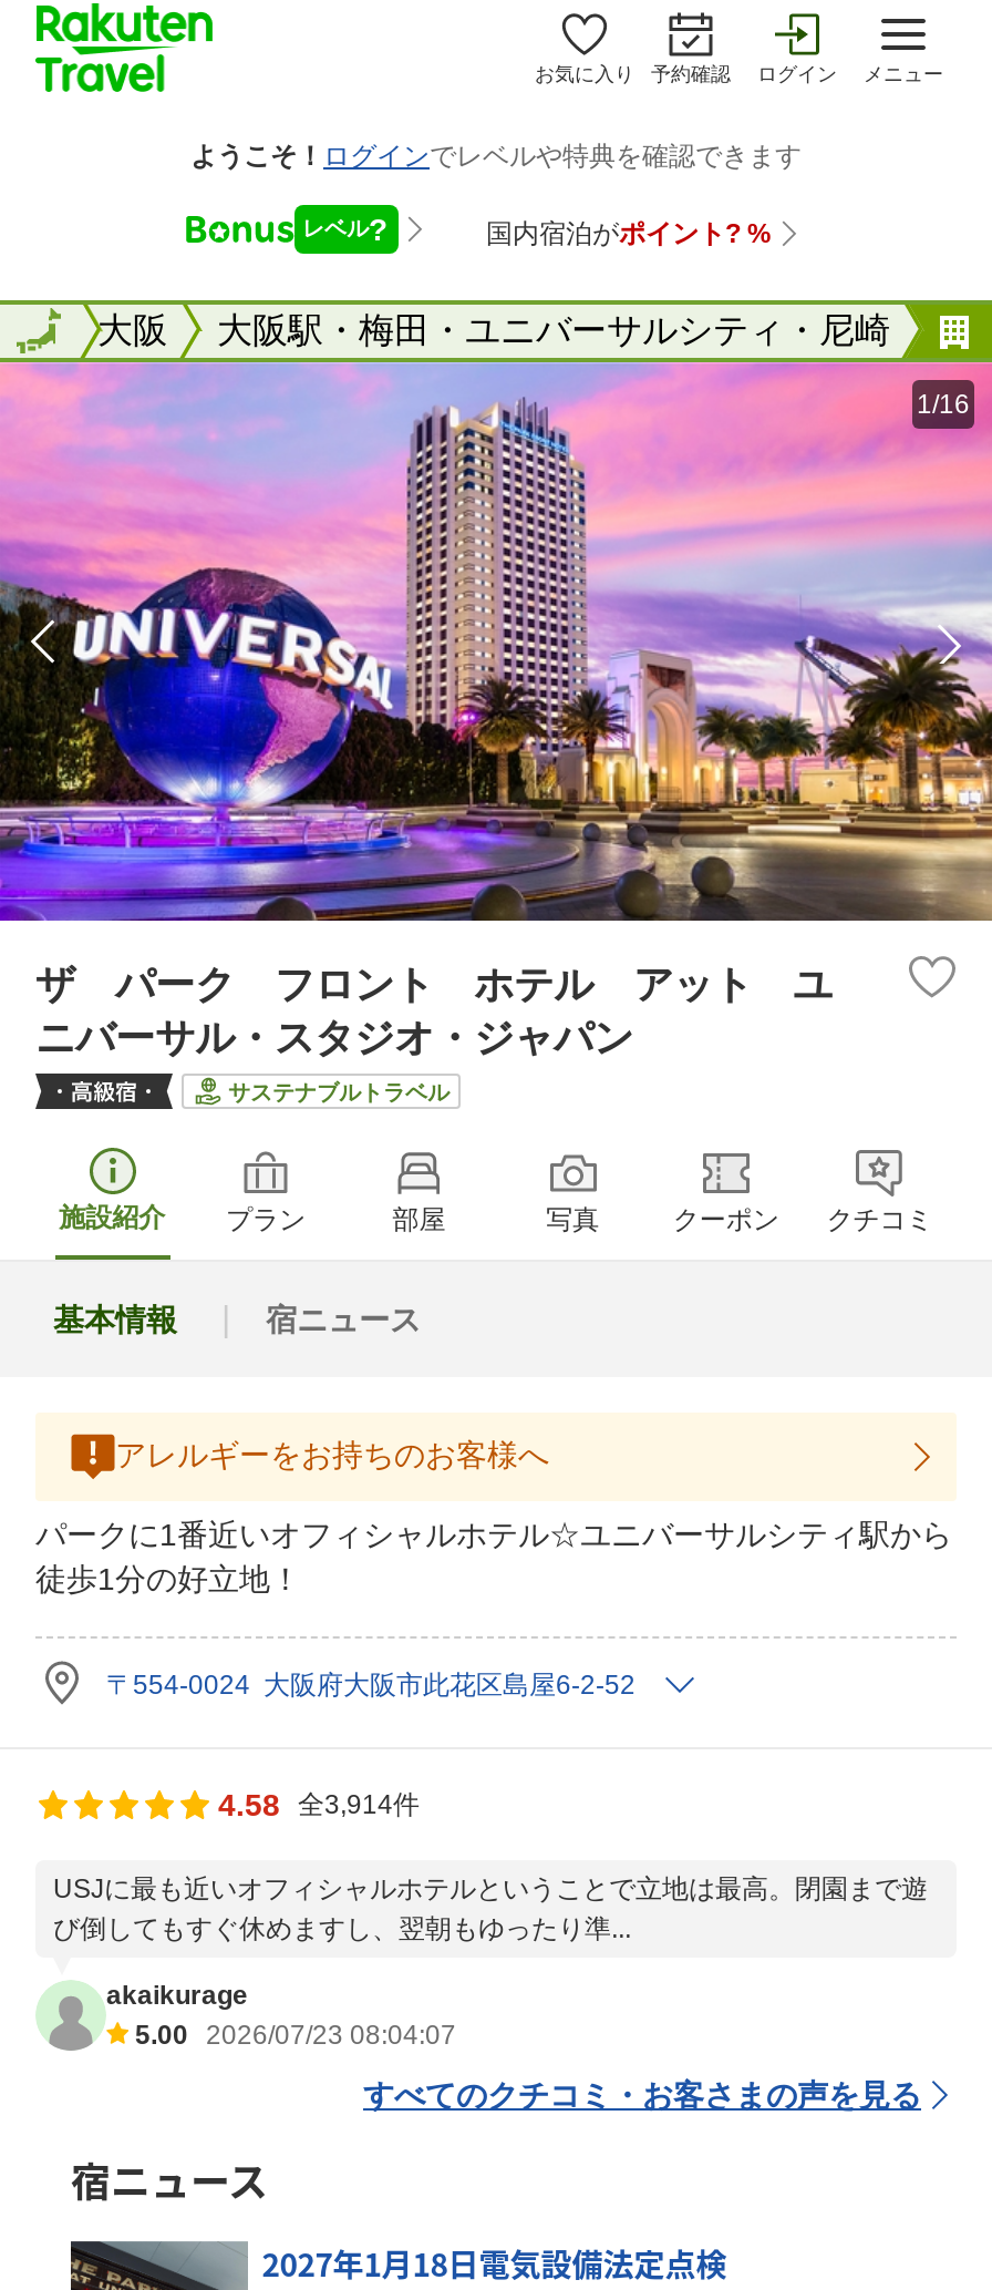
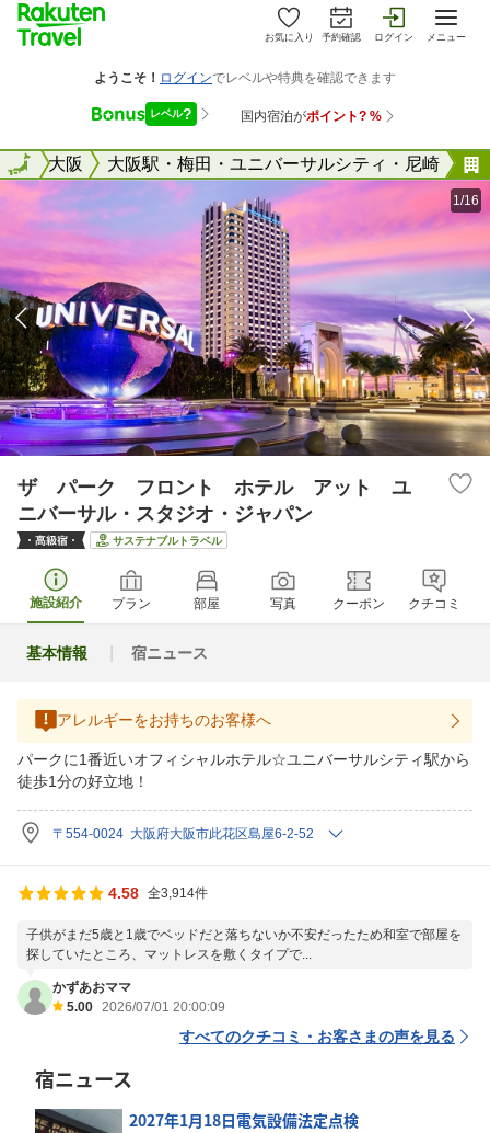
- USJに最も近いオフィシャルホテルということで立地は最高。閉園まで遊
- び倒してもすぐ休めますし、翌朝もゆったり準...
+ 子供がまだ5歳と1歳でベッドだと落ちないか不安だったため和室で部屋を
+ 探していたところ、マットレスを敷くタイプで...

- akaikurage
- 5.00 2026/07/23 08:04:07
+ かずあおママ
+ 5.00 2026/07/01 20:00:09
